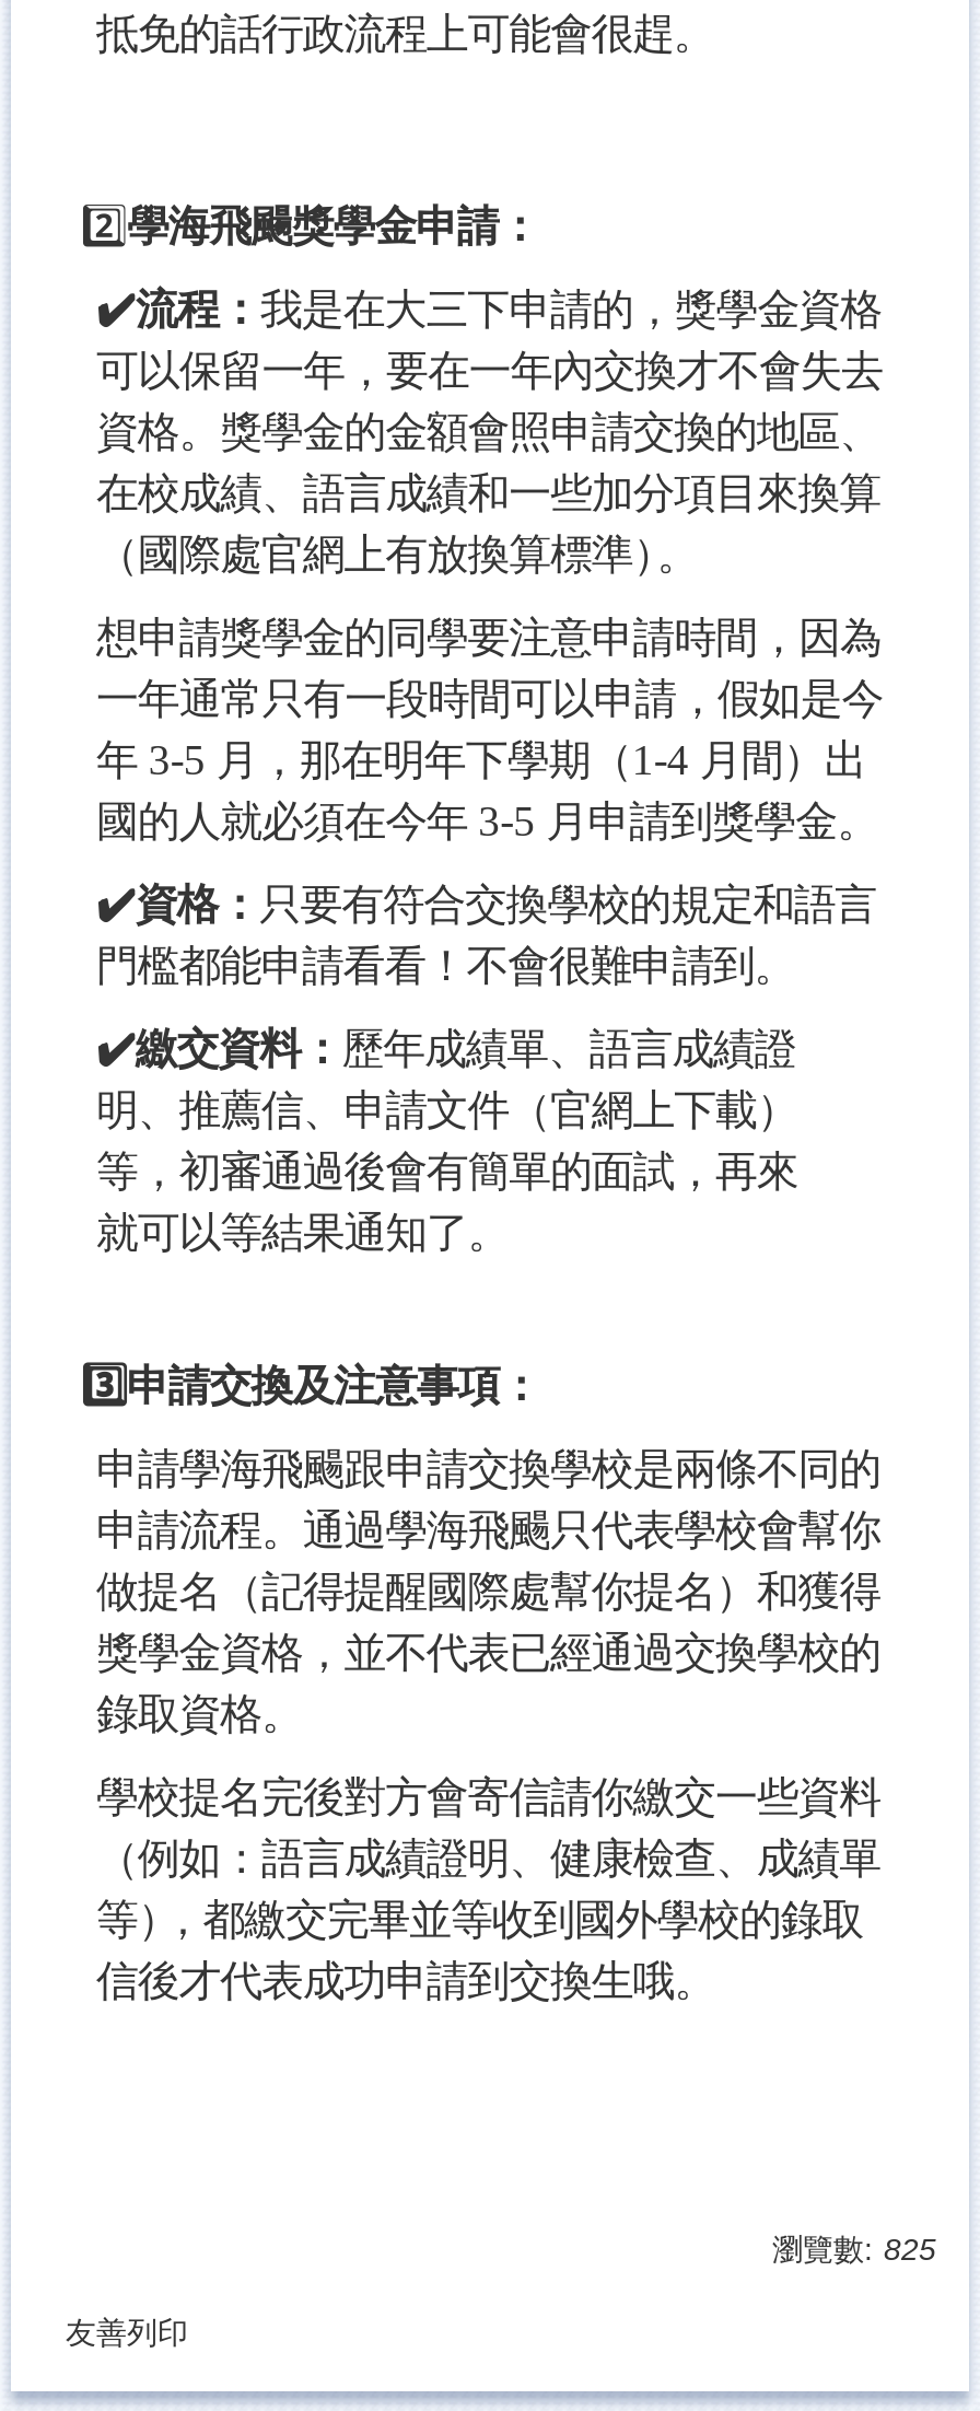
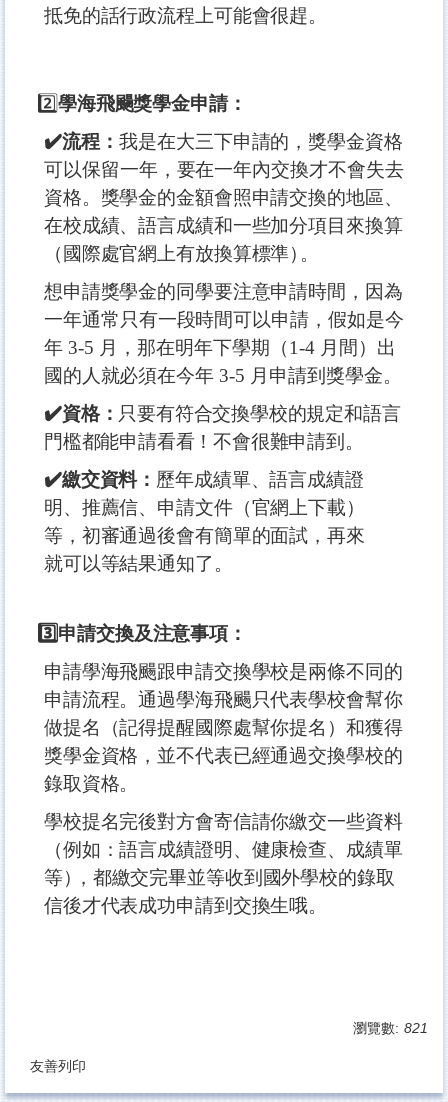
- 瀏覽數: 825
+ 瀏覽數: 821
